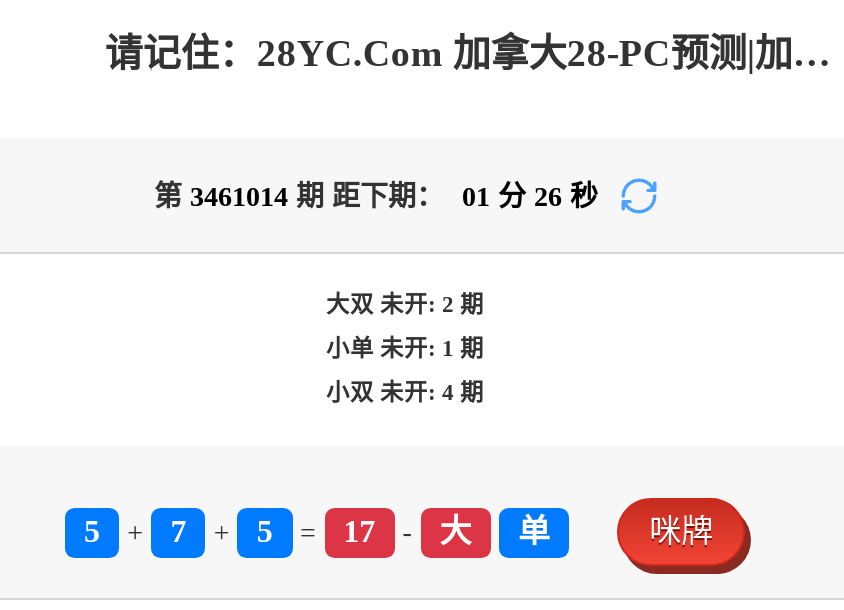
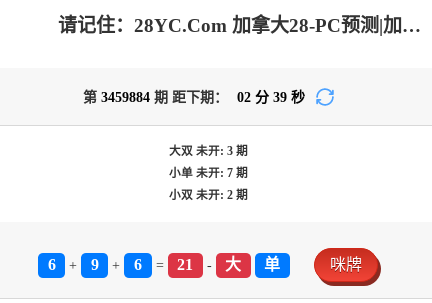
- 第3461014期 距下期： 01分 26秒
+ 第3459884期 距下期： 02分 39秒

- 大双未开: 2期
+ 大双未开: 3期

- 小单未开: 1期
+ 小单未开: 7期

- 小双未开: 4期
+ 小双未开: 2期

- 5
+ 6

- 7
+ 9

- 5
+ 6

- 17
+ 21
